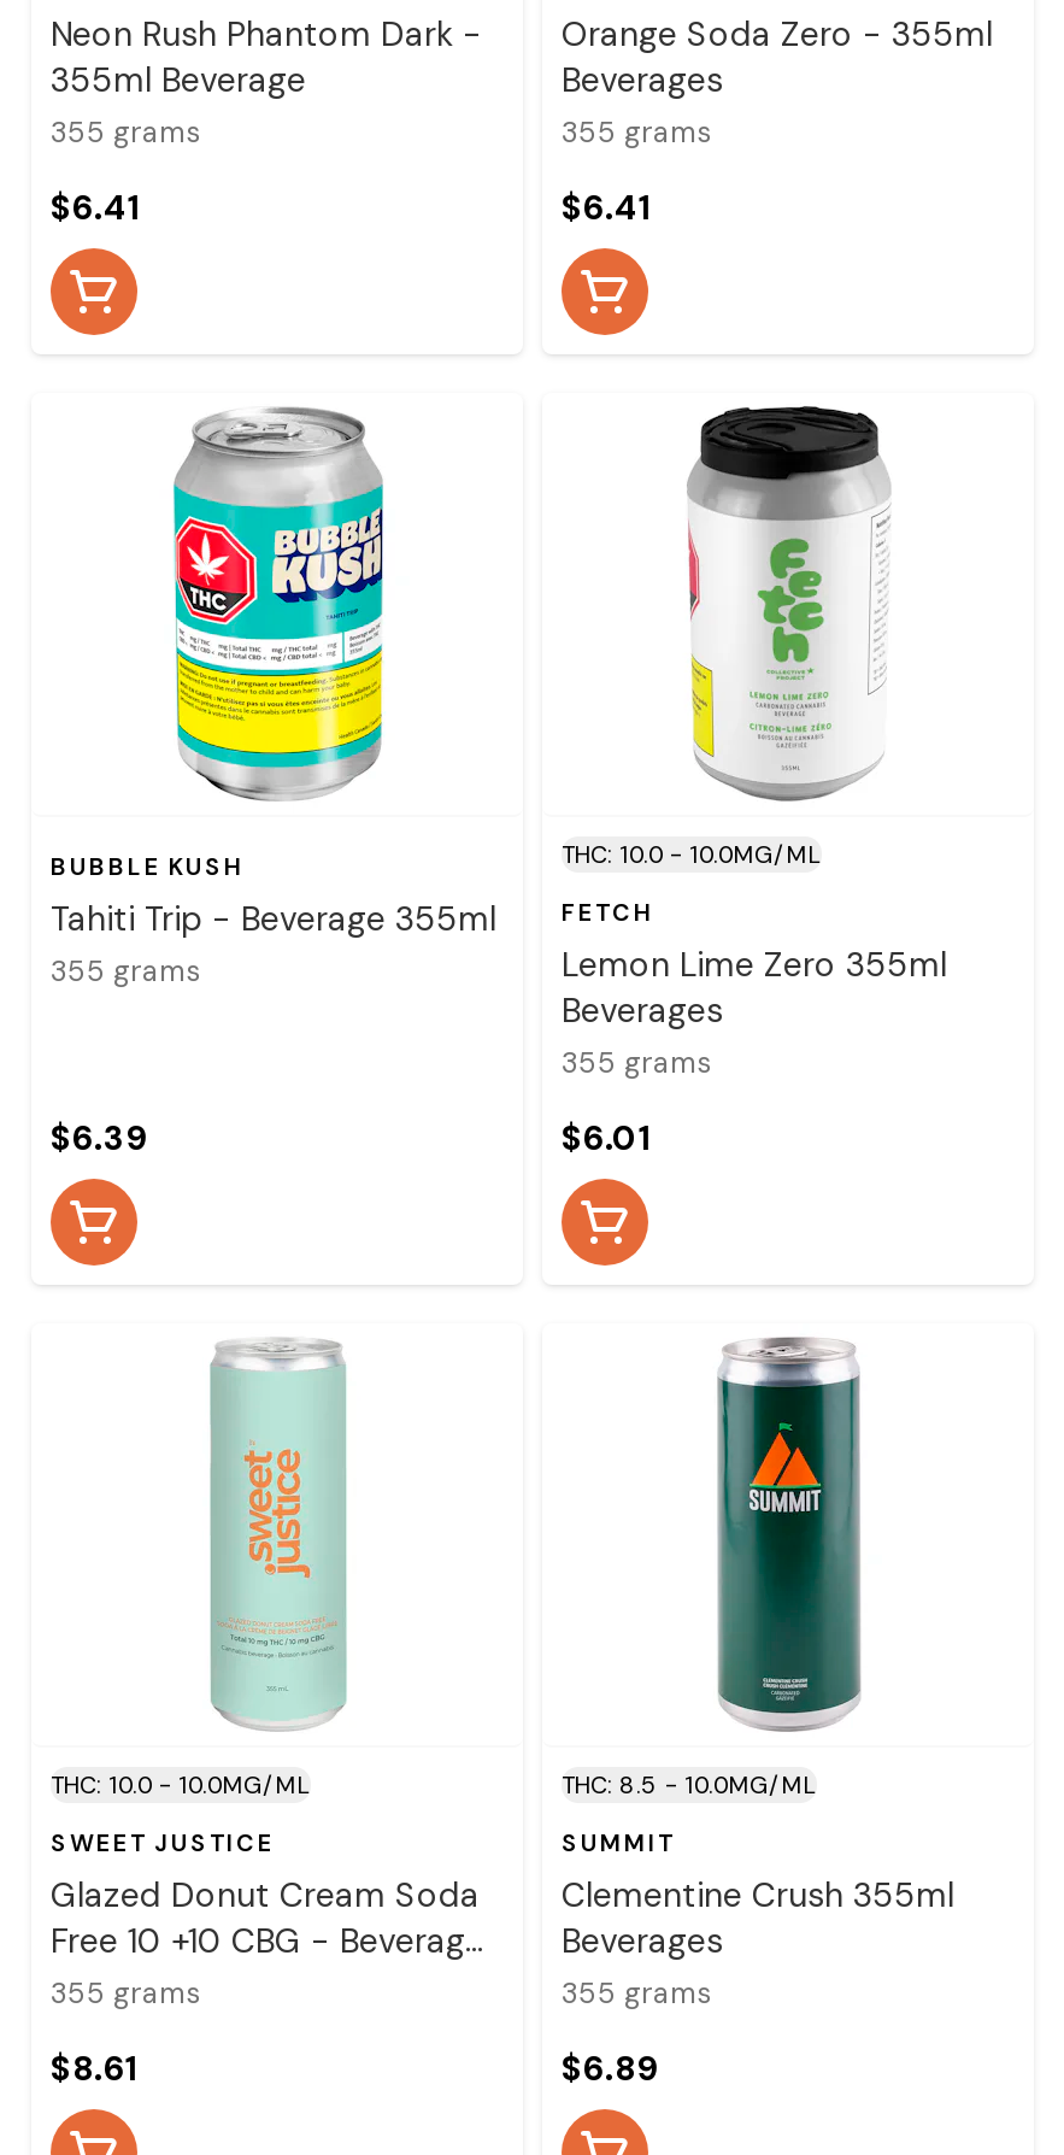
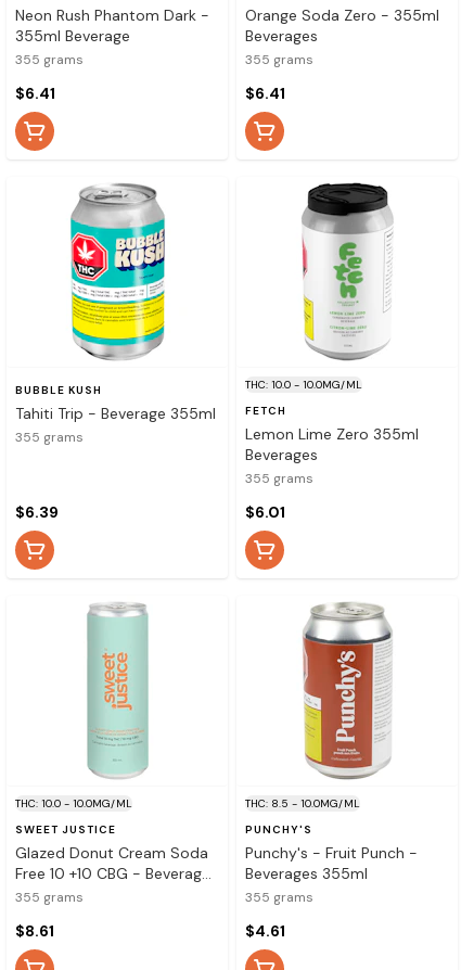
- [image]
+ [image]

- SUMMIT
- Clementine Crush 355ml
- Beverages
+ PUNCHY'S
+ Punchy's - Fruit Punch -
+ Beverages 355ml

- $6.89
+ $4.61
